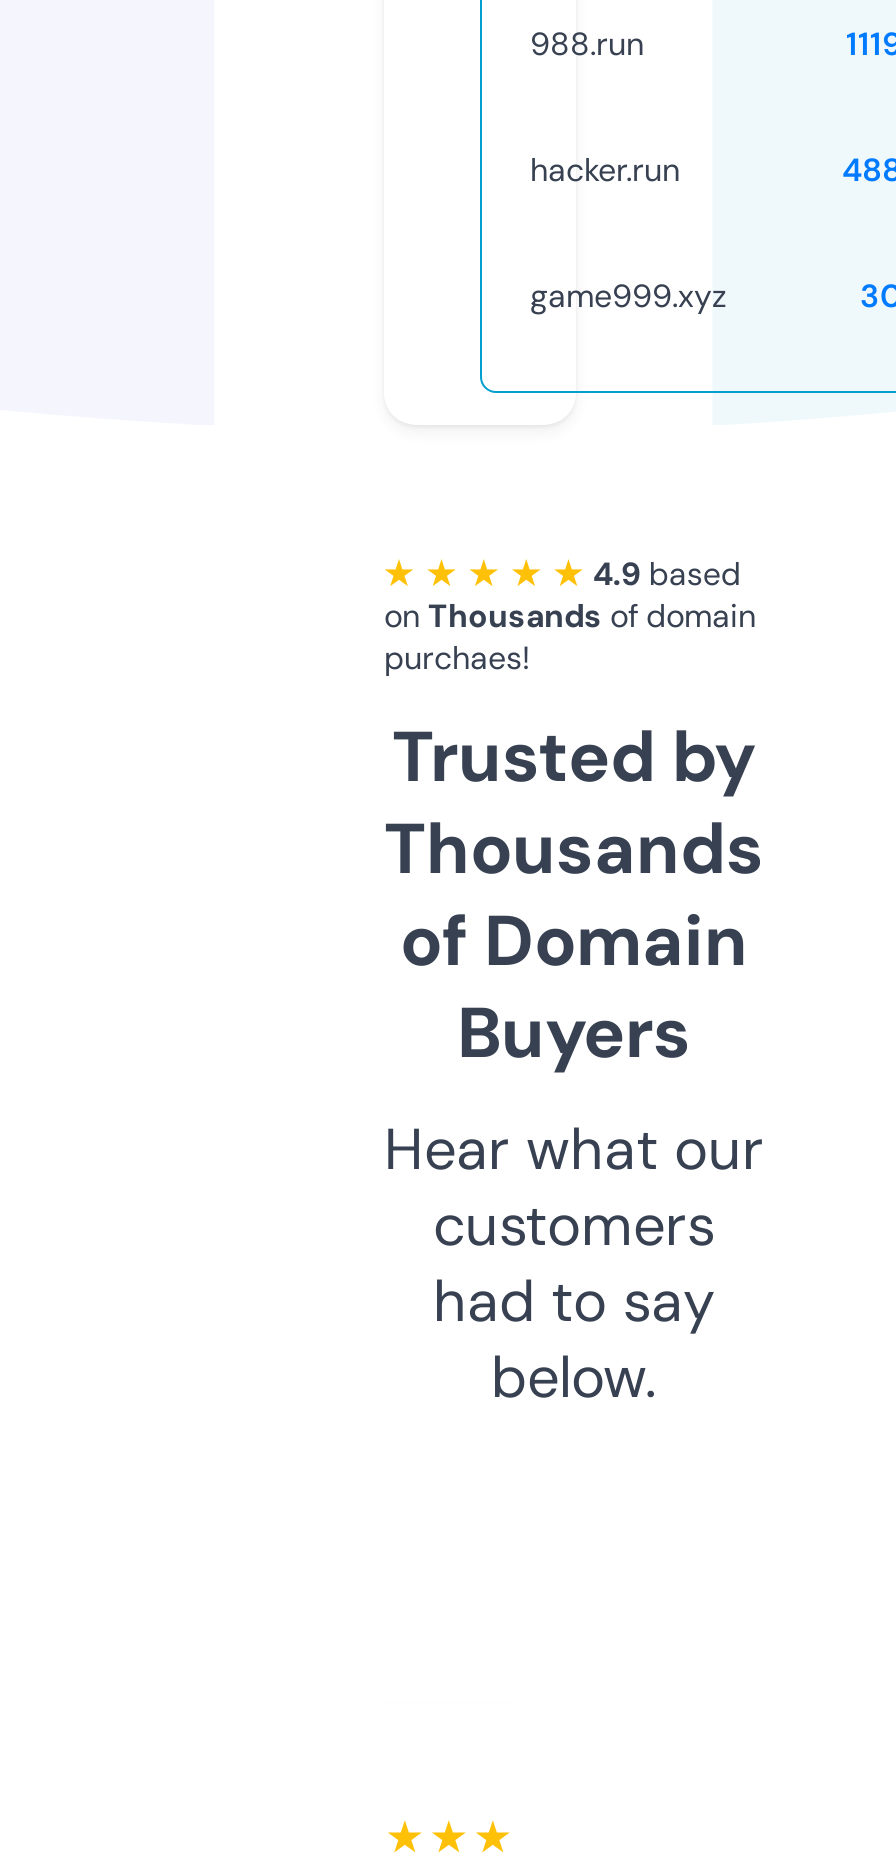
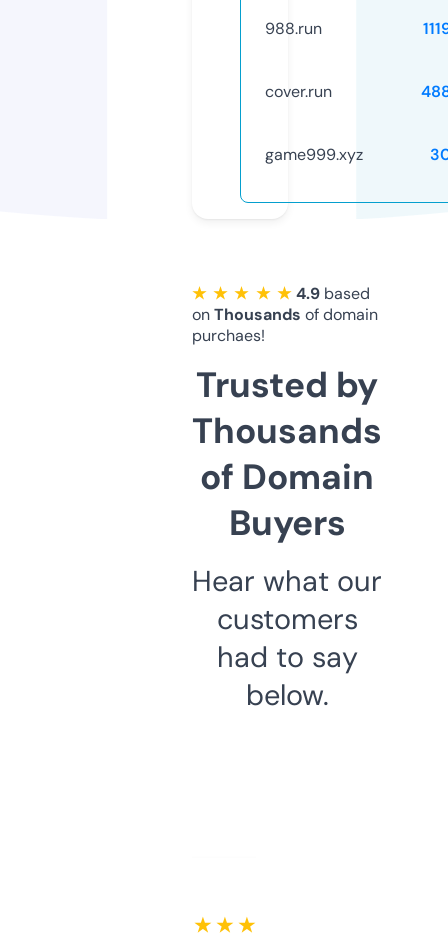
- hacker.run
+ cover.run
